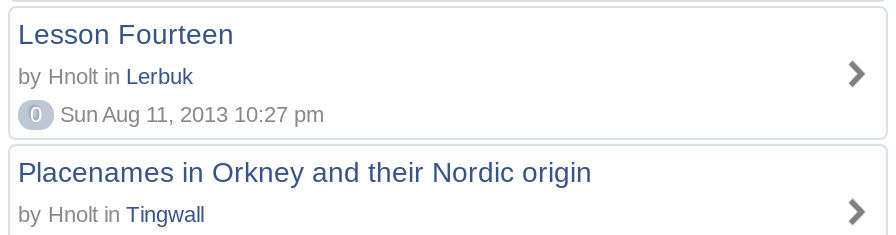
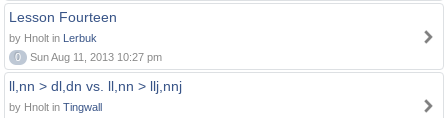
- Placenames in Orkney and their Nordic origin
+ ll,nn > dl,dn vs. ll,nn > llj,nnj
